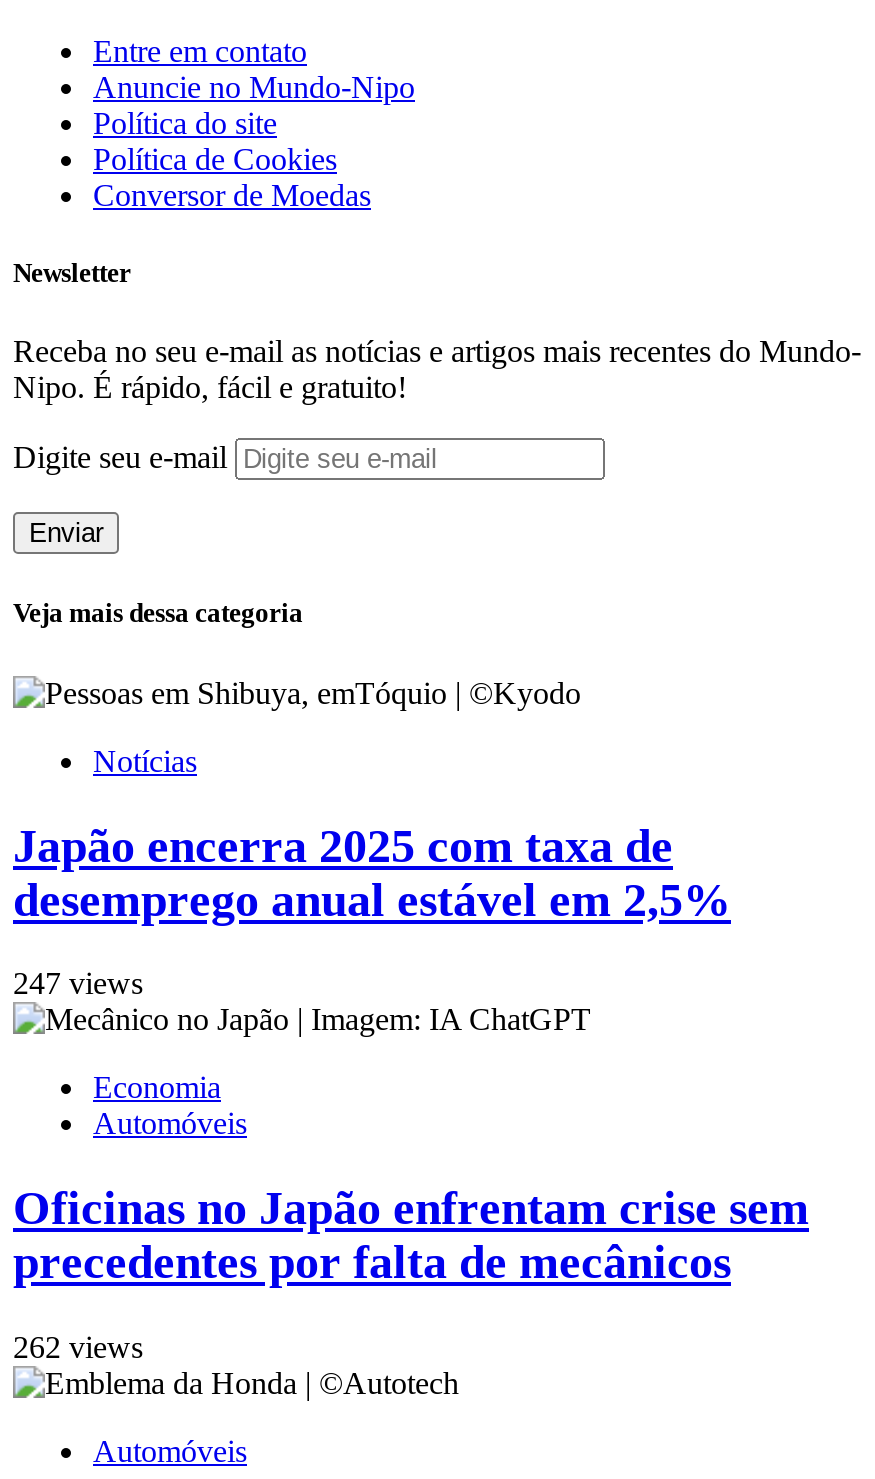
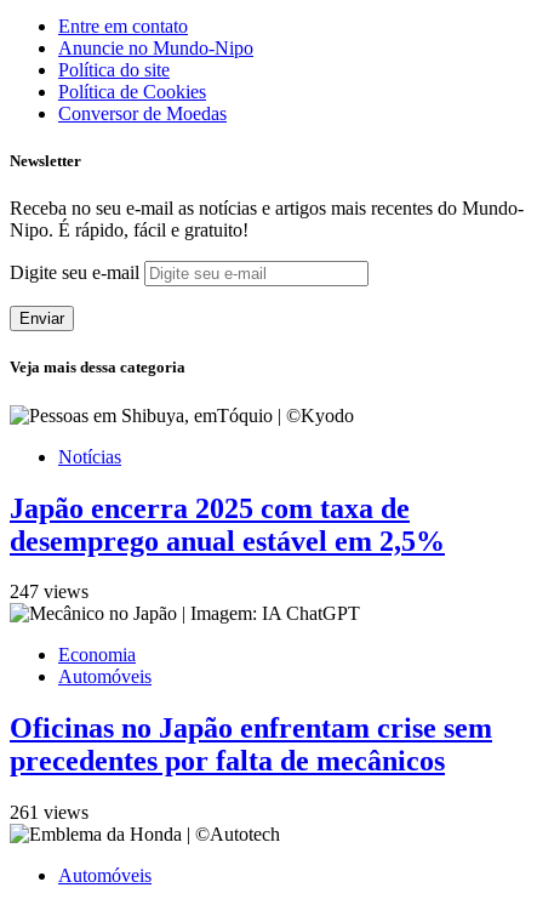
- 262 views
+ 261 views
